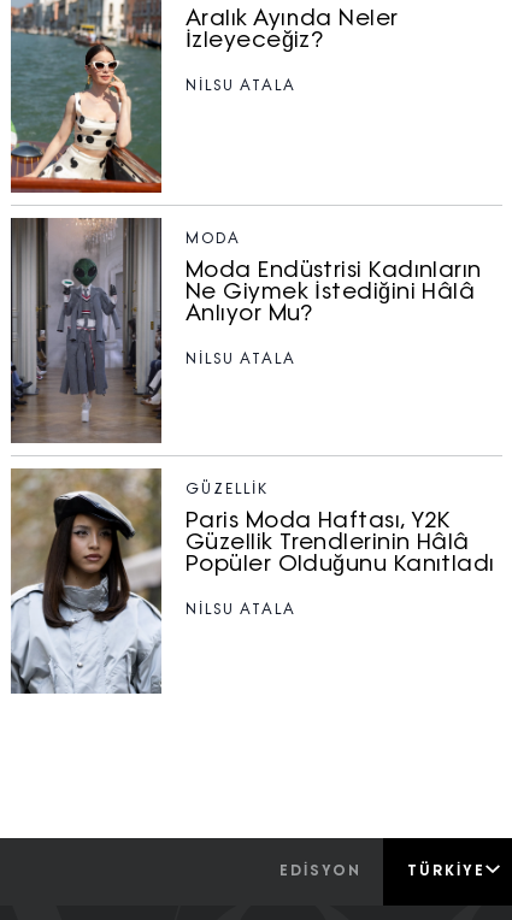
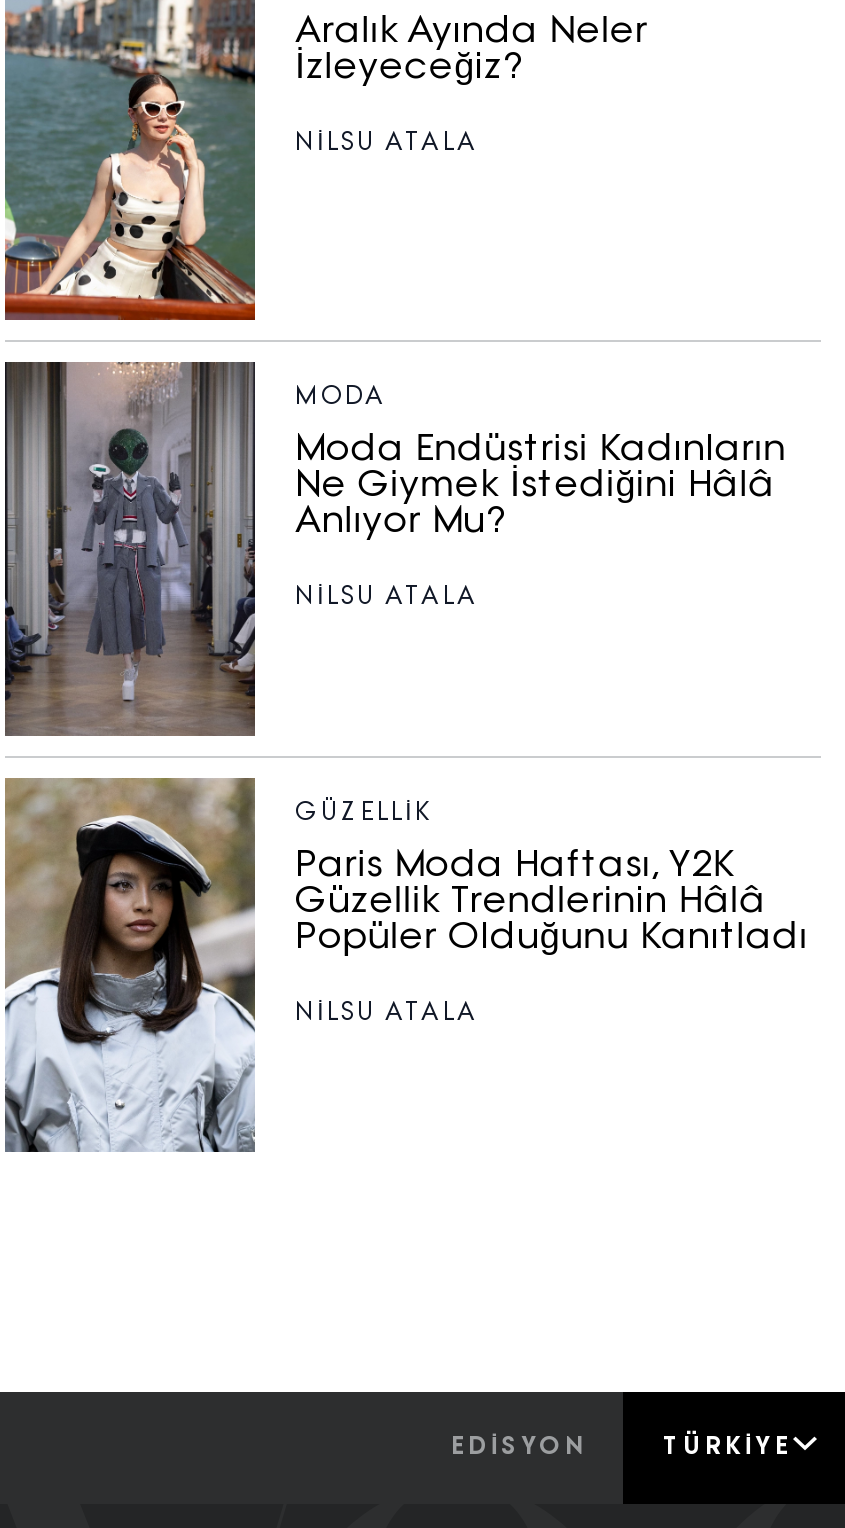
- NİLSU ATALA
+ NILSU ATALA

- NİLSU ATALA
+ NILSU ATALA

- NİLSU ATALA
+ NILSU ATALA
